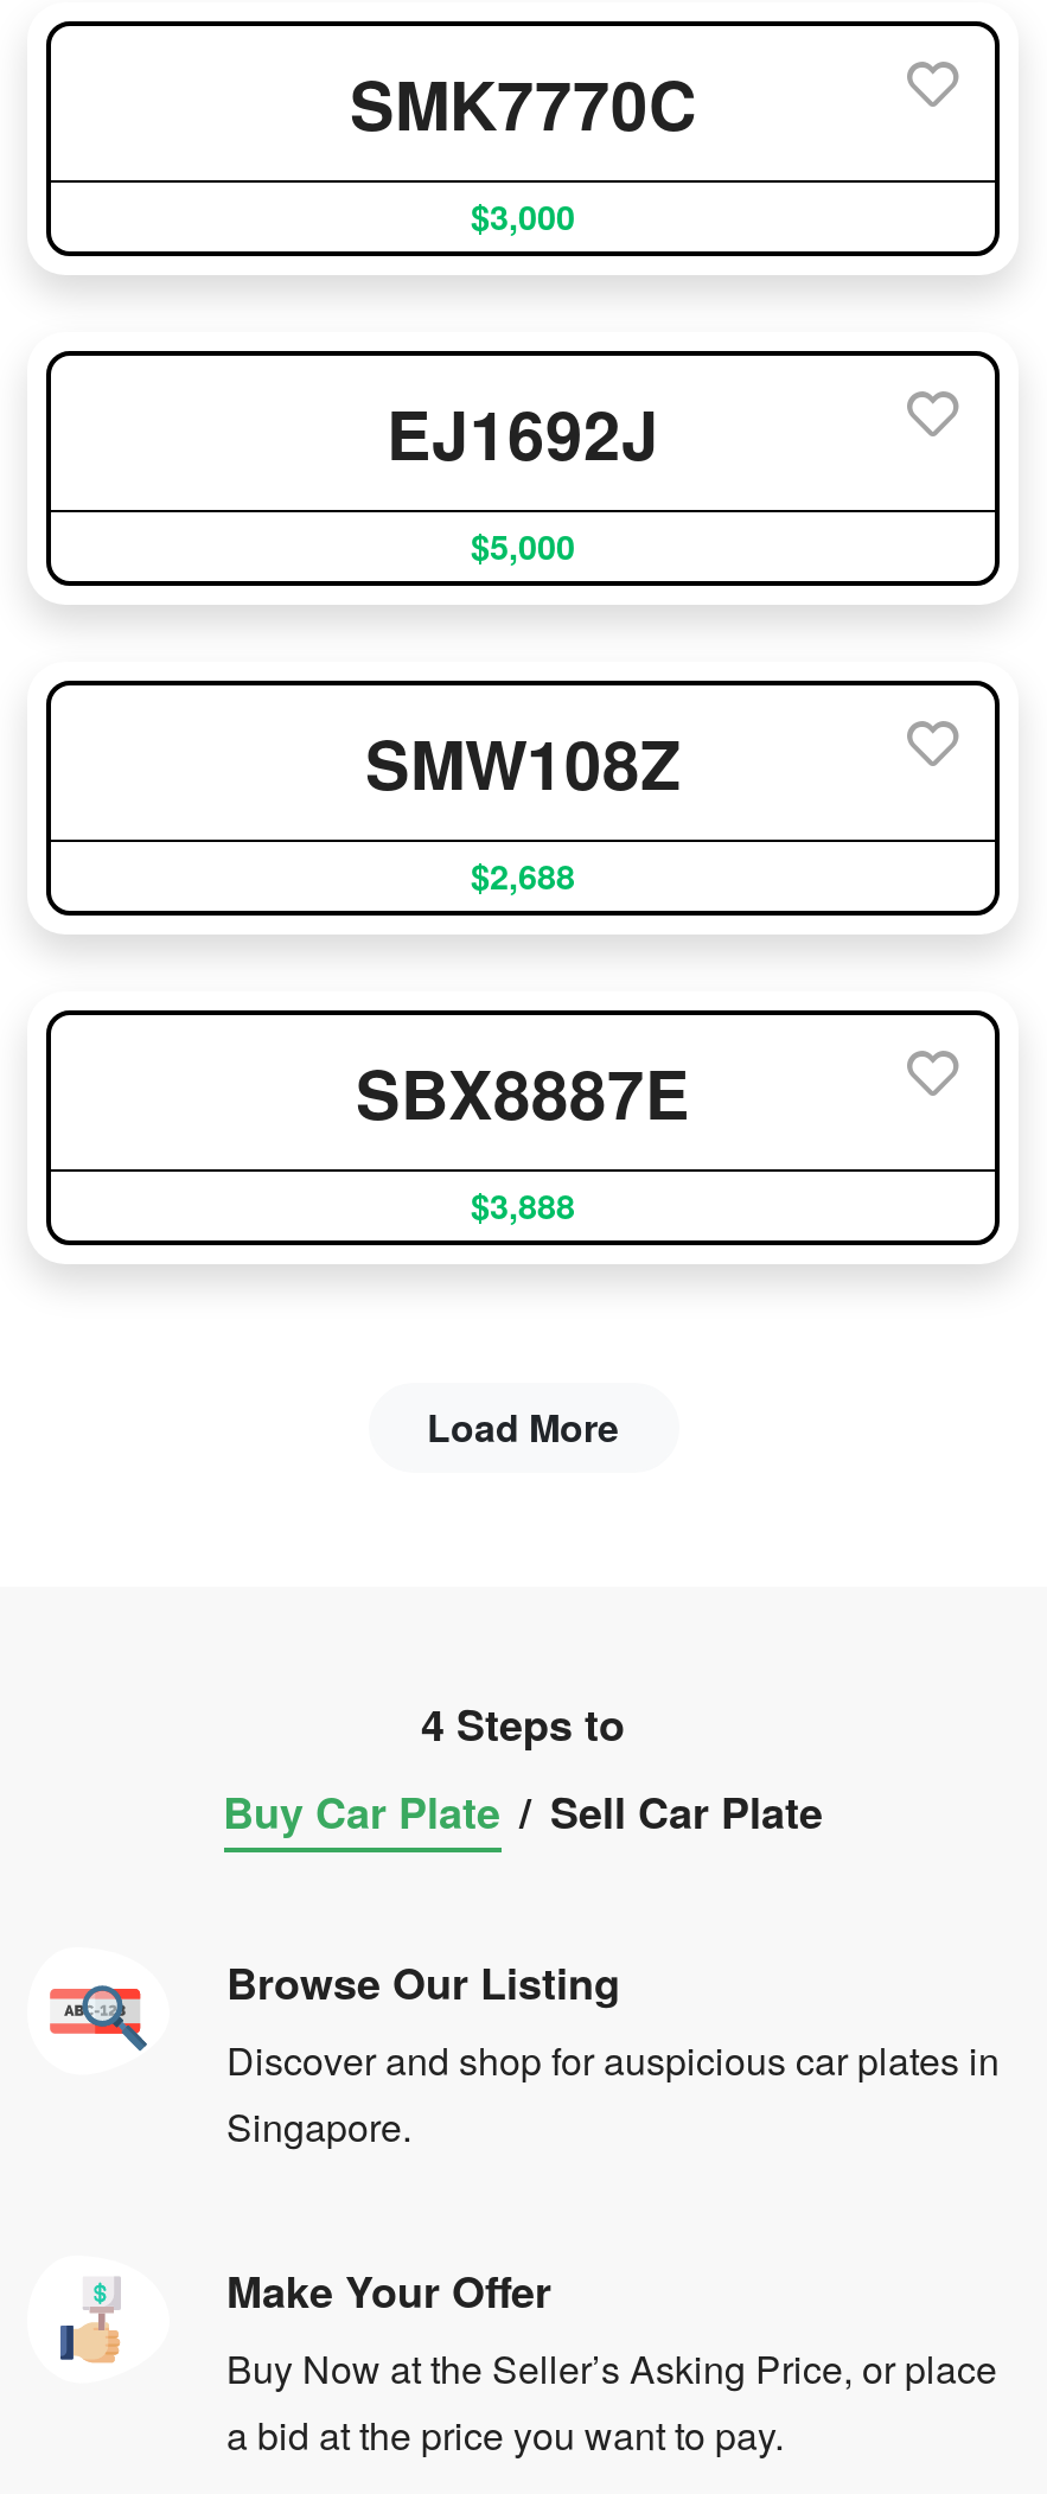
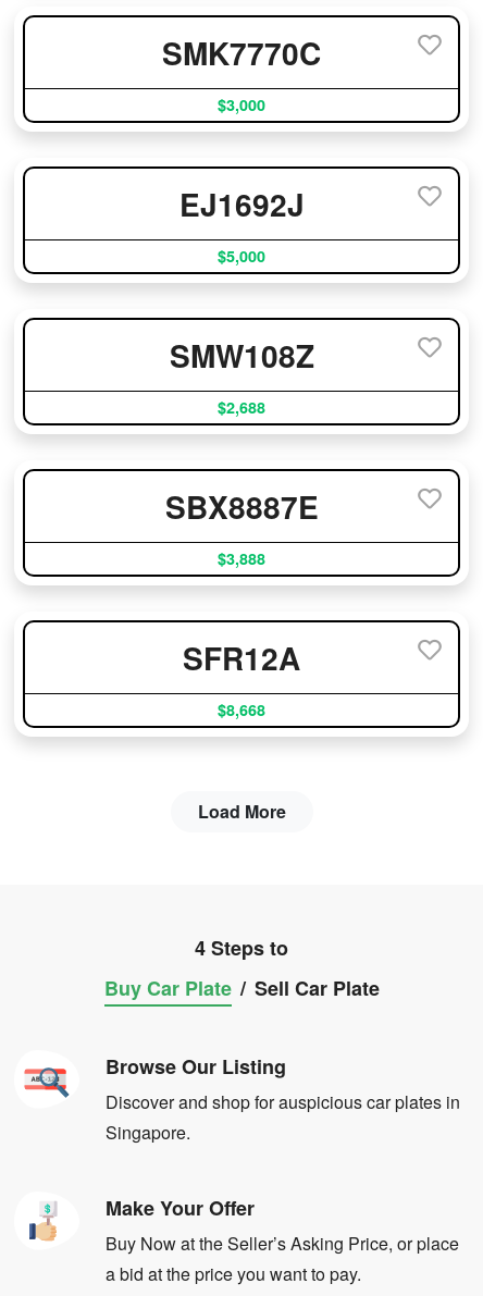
+ SFR12A
+ $8,668
